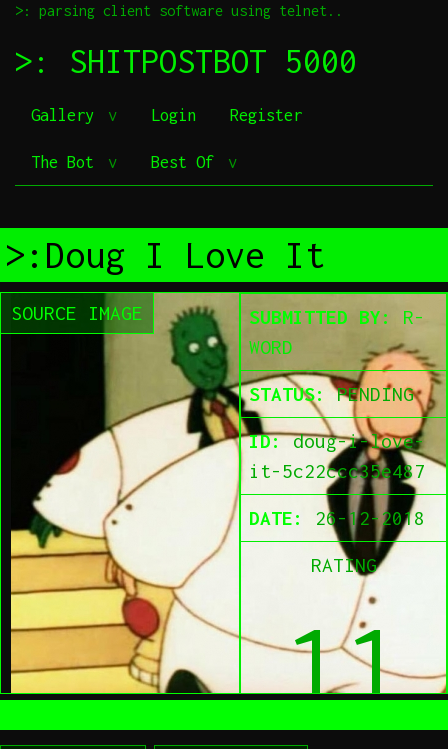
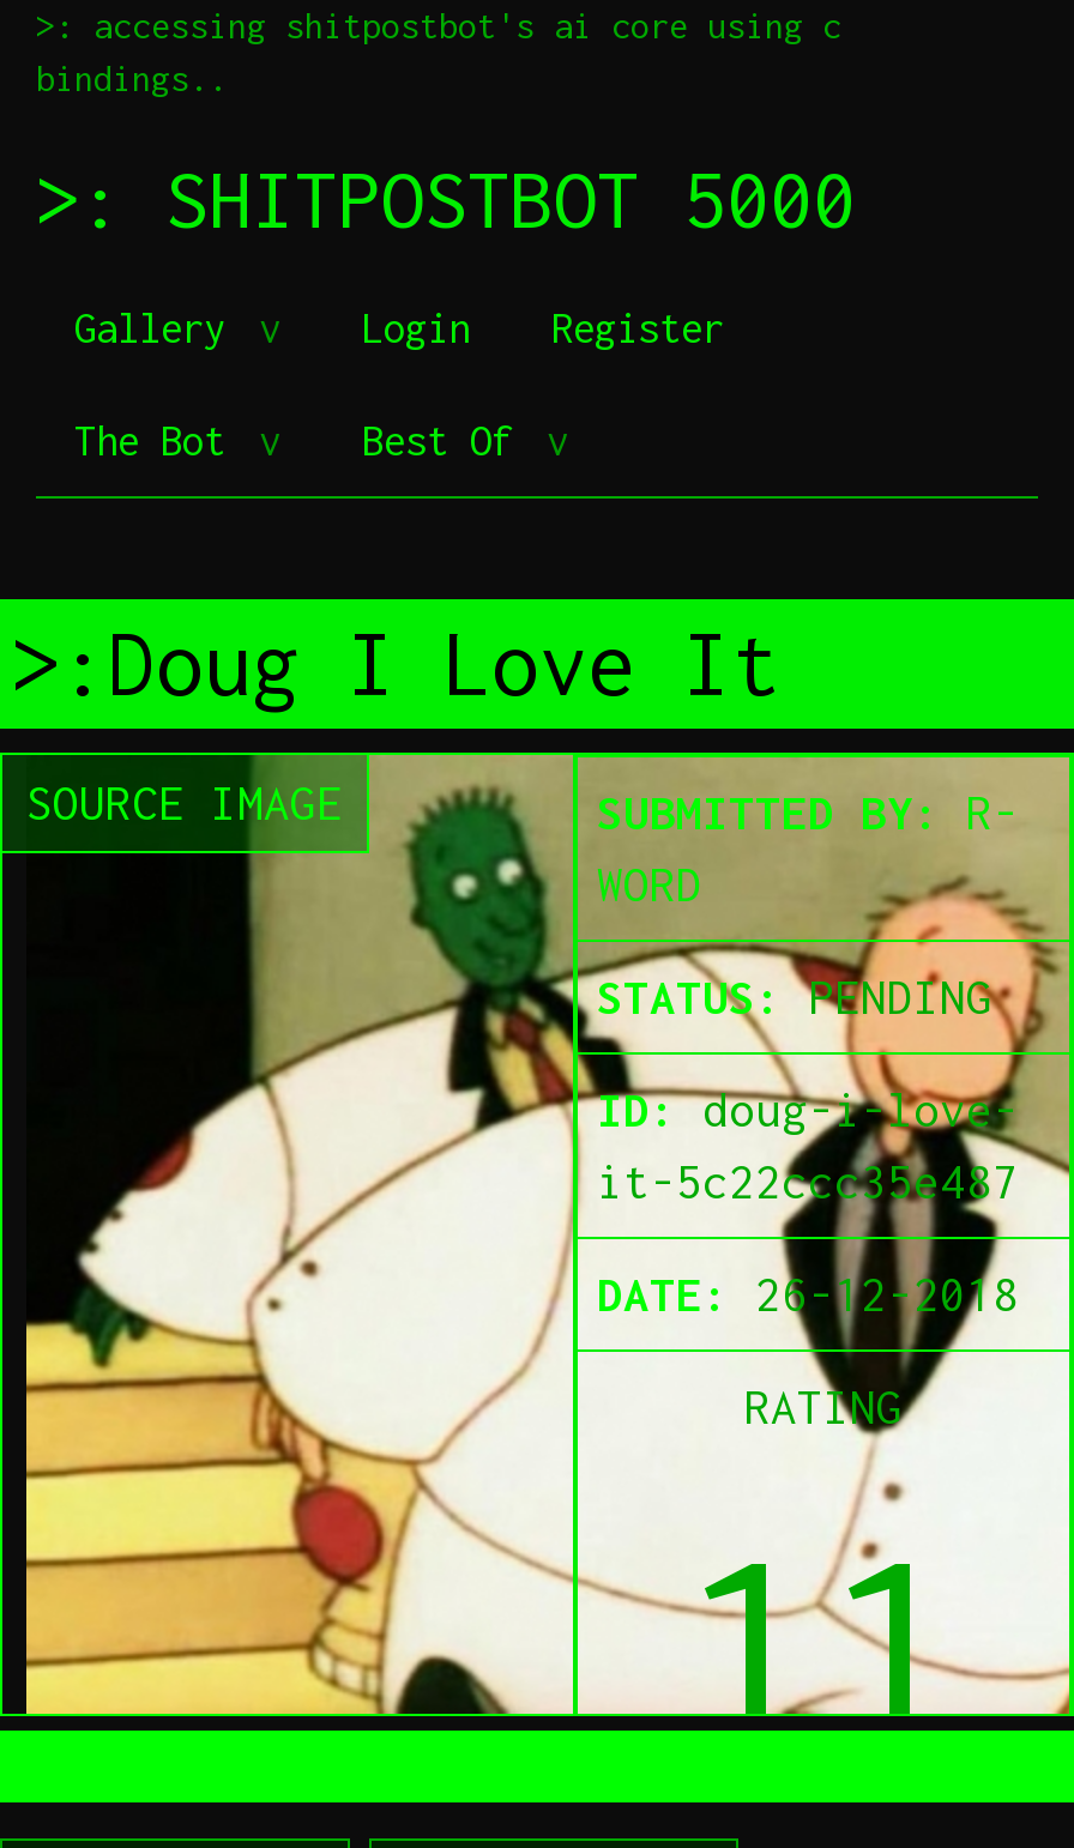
- >: parsing client software using telnet..
+ >: accessing shitpostbot's ai core using c
+ bindings..
